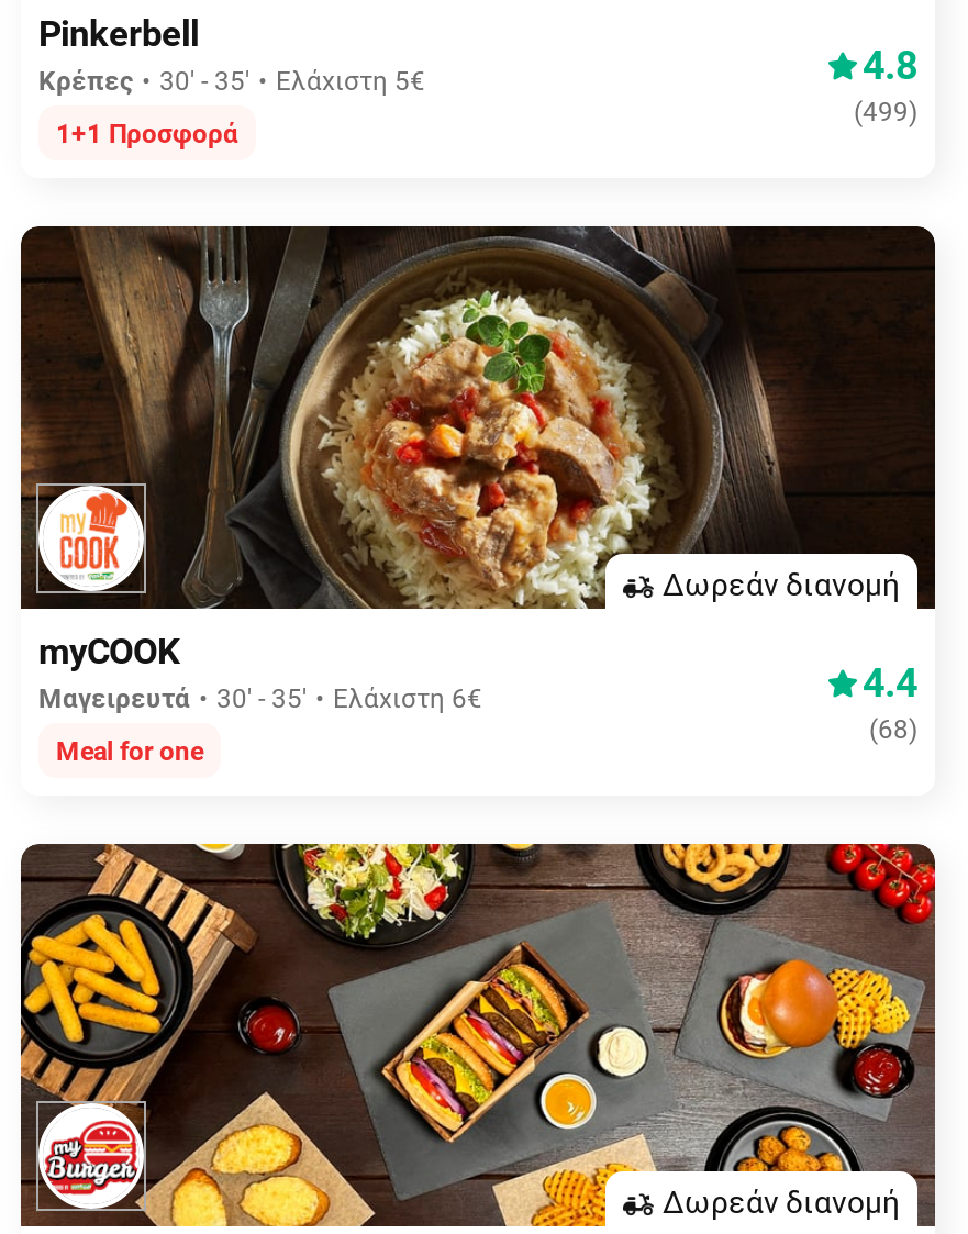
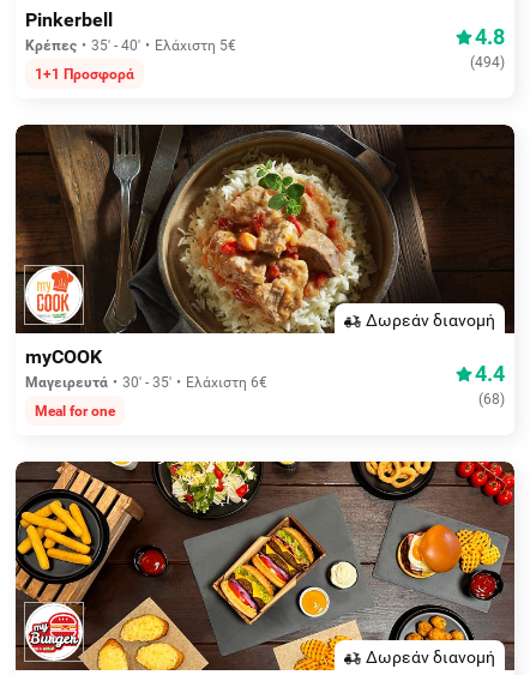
- Κρέπες 30' - 35' Ελάχιστη 5€
+ Κρέπες 35' - 40' Ελάχιστη 5€

- (499)
+ (494)
